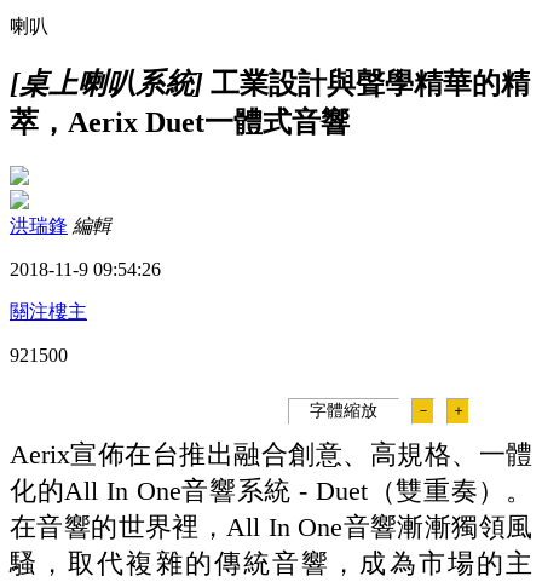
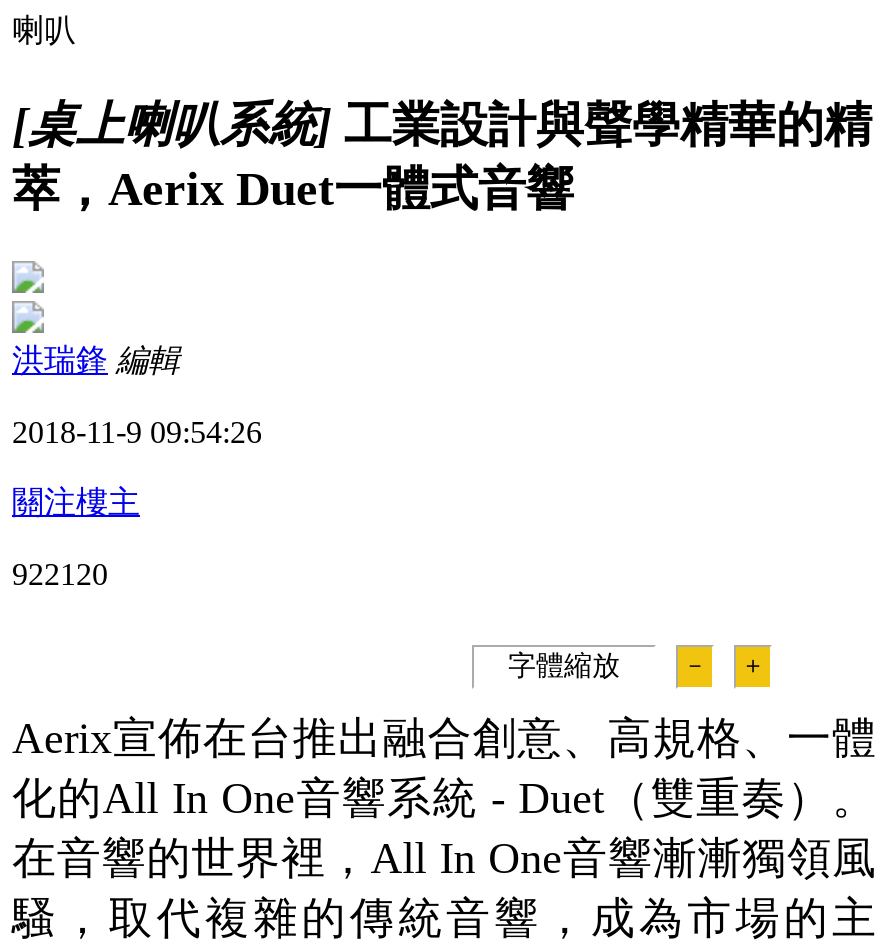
- 921500
+ 922120
